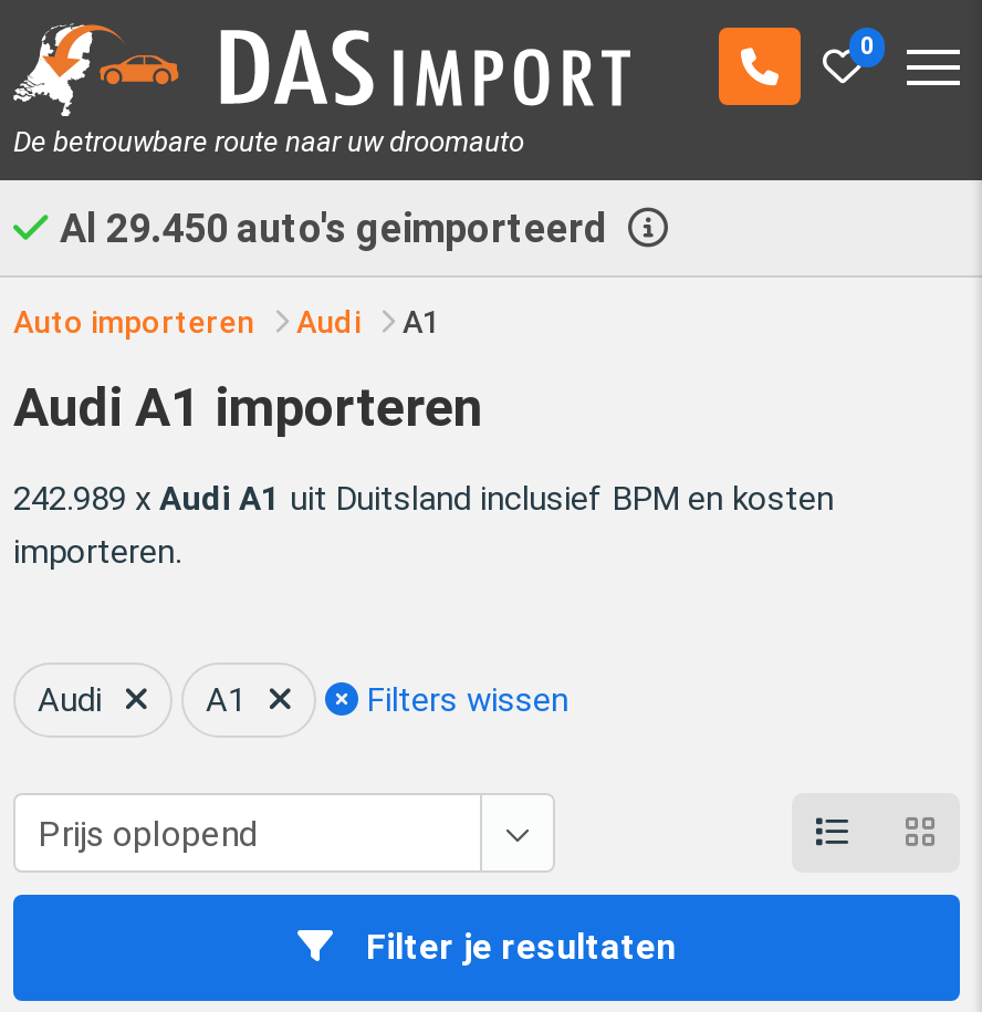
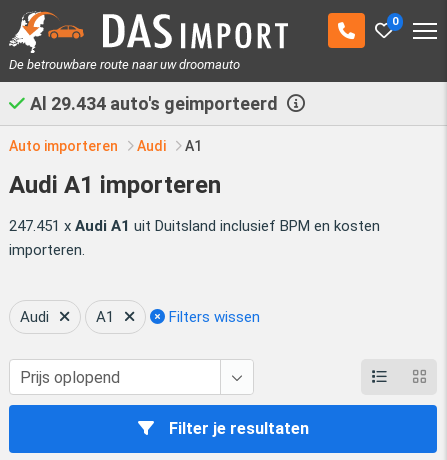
- Al 29.450 auto's geimporteerd
+ Al 29.434 auto's geimporteerd

- 242.989 x Audi A1 uit Duitsland inclusief BPM en kosten
+ 247.451 x Audi A1 uit Duitsland inclusief BPM en kosten
